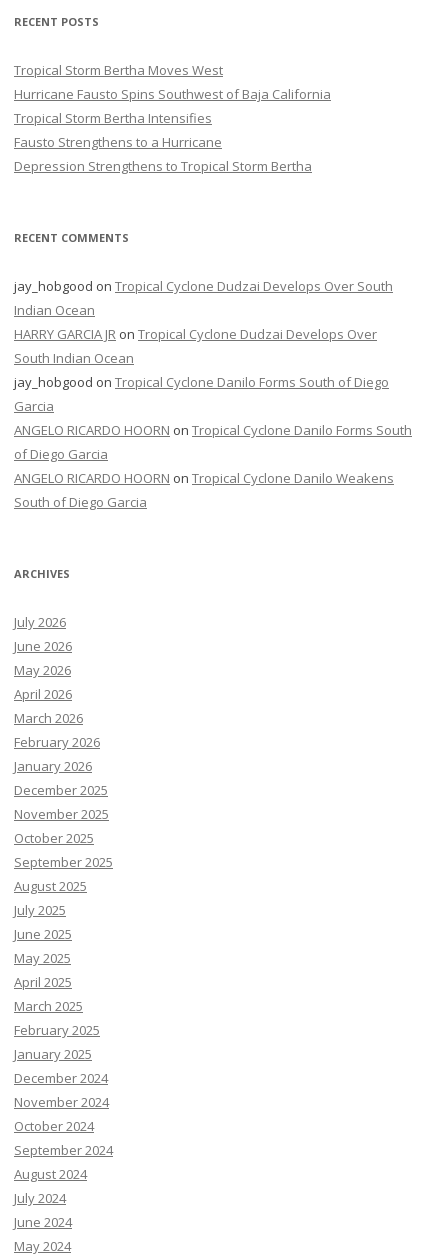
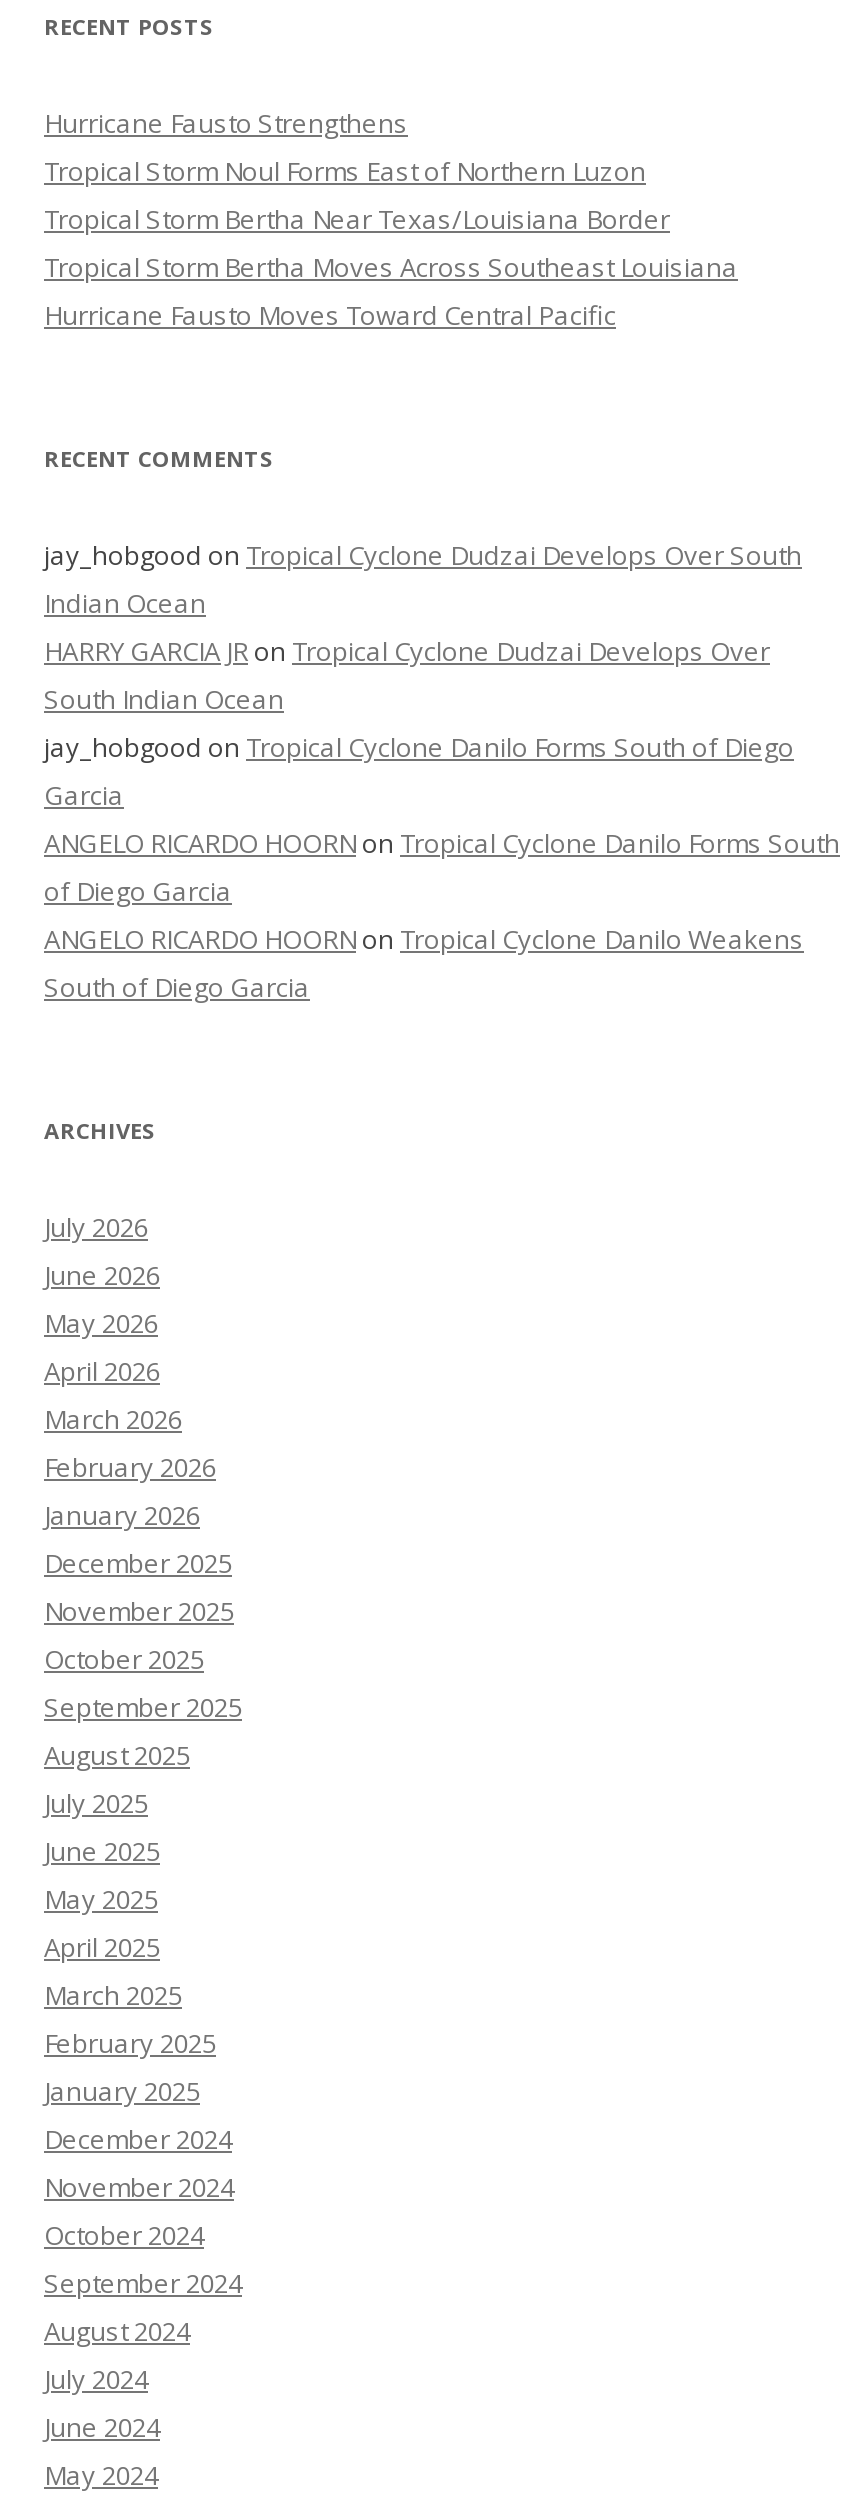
- Tropical Storm Bertha Moves West
- Hurricane Fausto Spins Southwest of Baja California
- Tropical Storm Bertha Intensifies
- Fausto Strengthens to a Hurricane
- Depression Strengthens to Tropical Storm Bertha
+ Hurricane Fausto Strengthens
+ Tropical Storm Noul Forms East of Northern Luzon
+ Tropical Storm Bertha Near Texas/Louisiana Border
+ Tropical Storm Bertha Moves Across Southeast Louisiana
+ Hurricane Fausto Moves Toward Central Pacific
